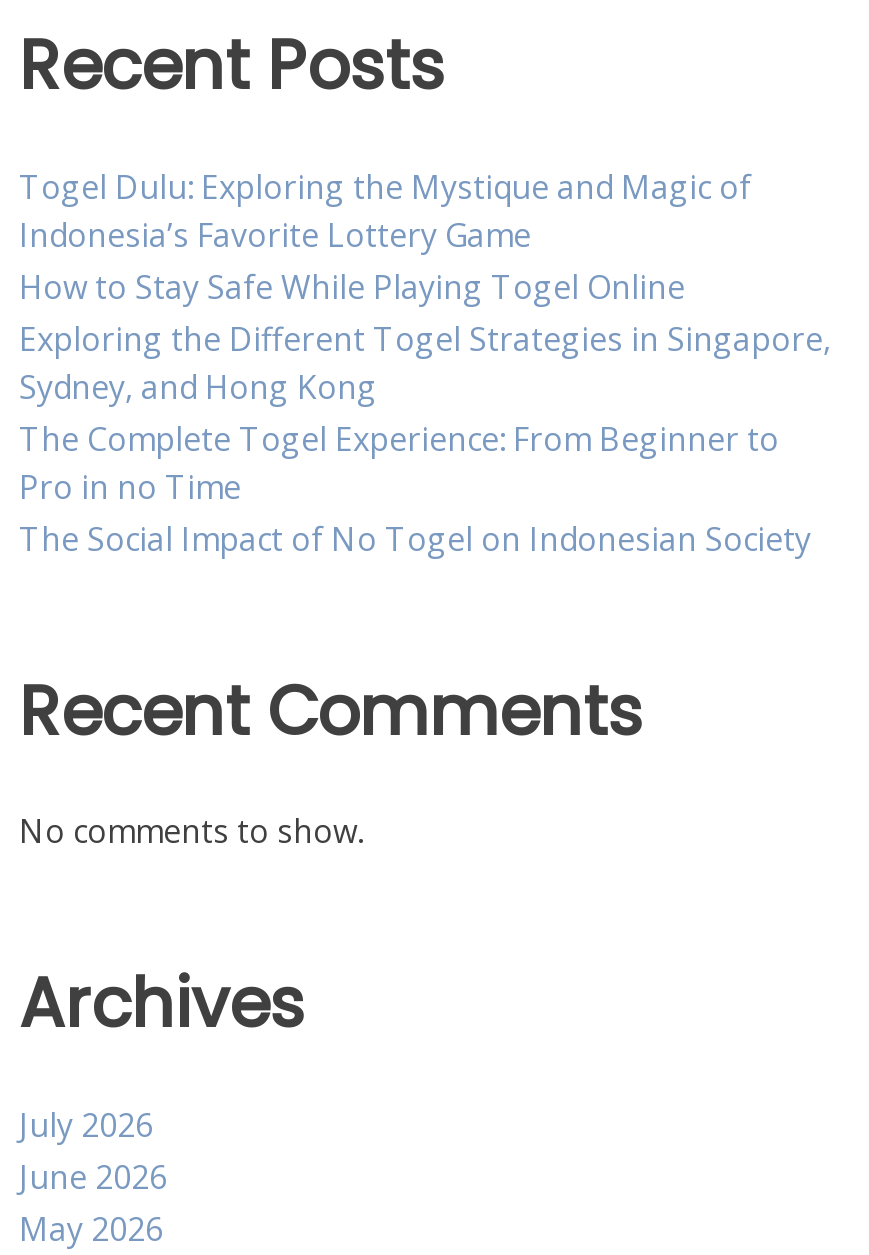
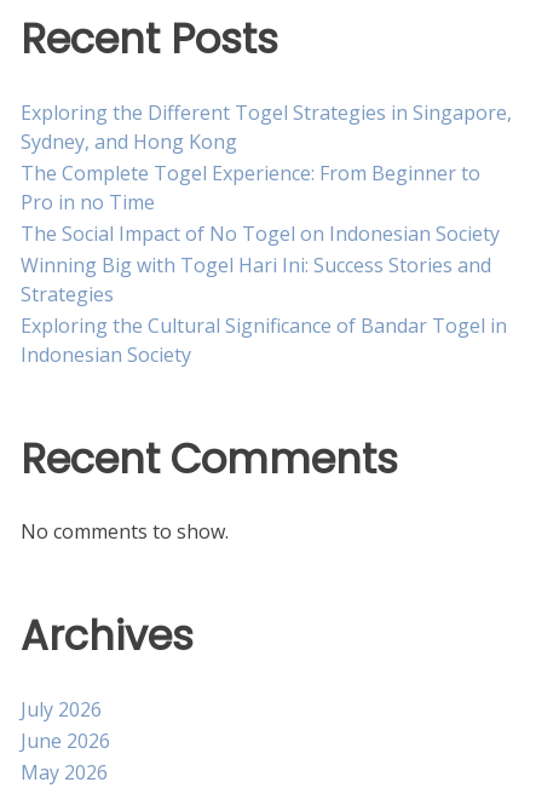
- Togel Dulu: Exploring the Mystique and Magic of
- Indonesia’s Favorite Lottery Game
- How to Stay Safe While Playing Togel Online

moved up: Exploring the Different Togel Strategies in Singapore, | Sydney, and Hong Kong | The Complete Togel Experience: From Beginner to | Pro in no Time | The Social Impact of No Togel on Indonesian Society

+ Winning Big with Togel Hari Ini: Success Stories and
+ Strategies
+ Exploring the Cultural Significance of Bandar Togel in
+ Indonesian Society
